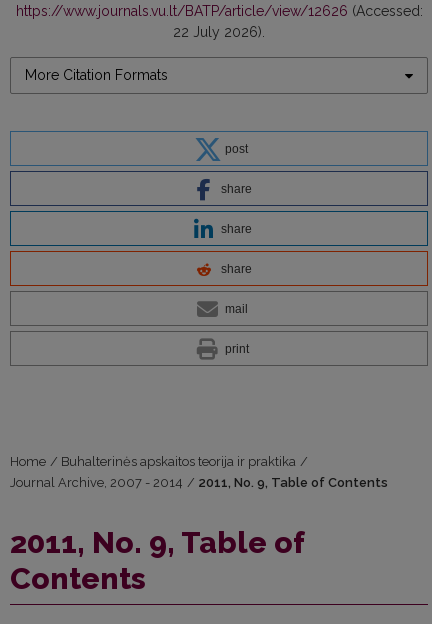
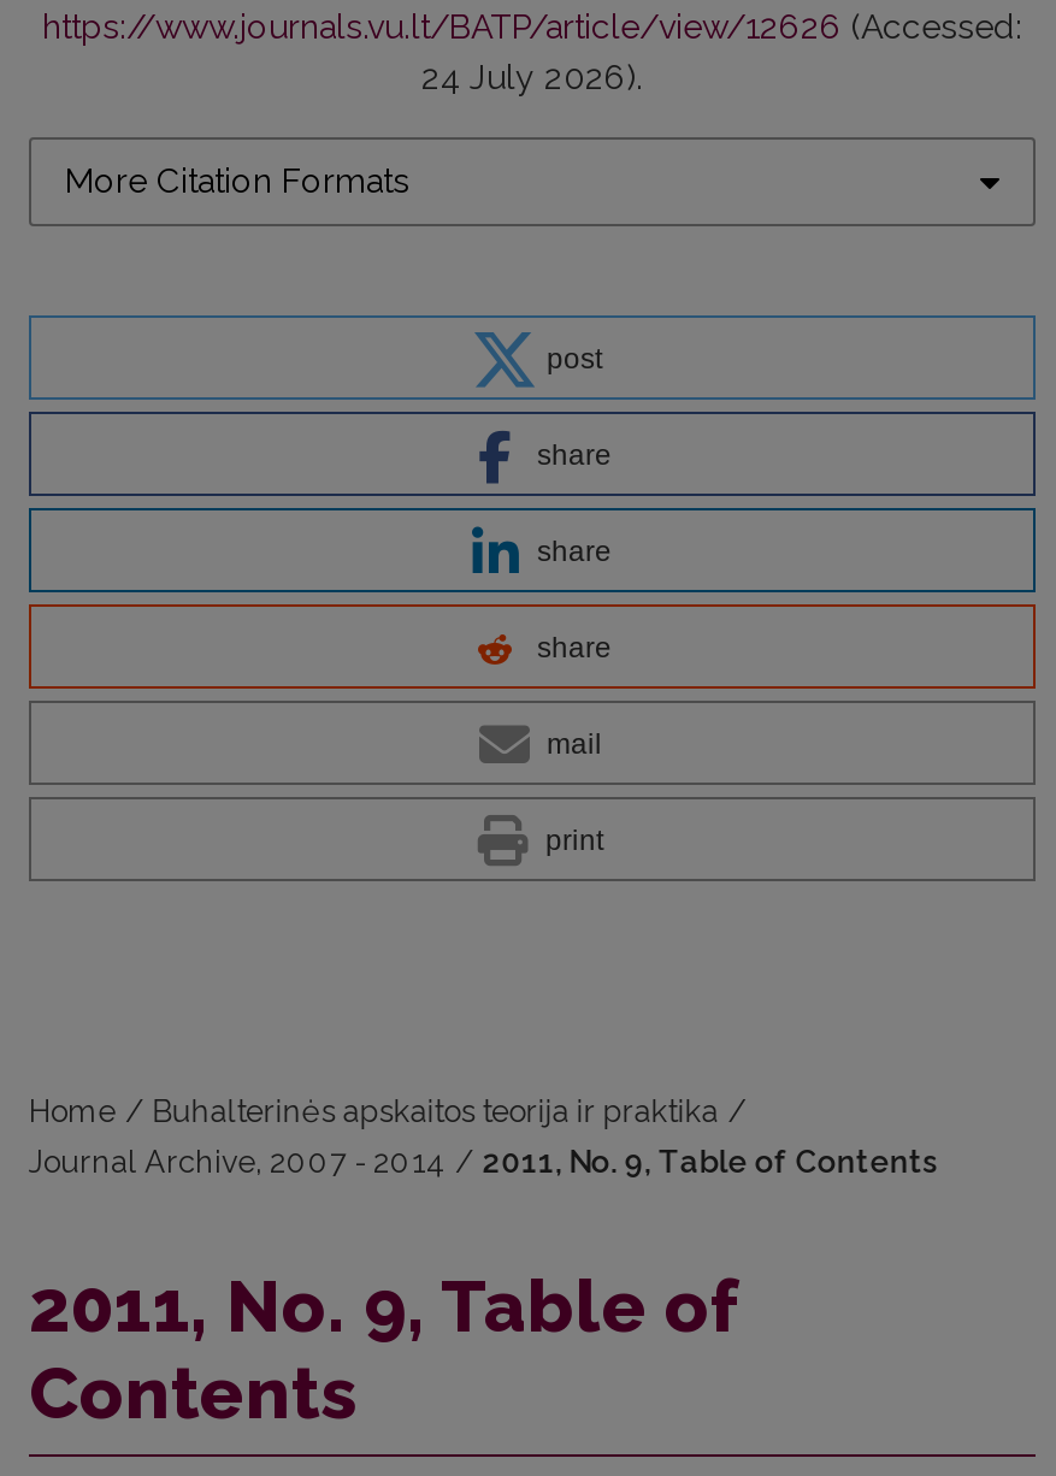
- 22 July 2026).
+ 24 July 2026).
